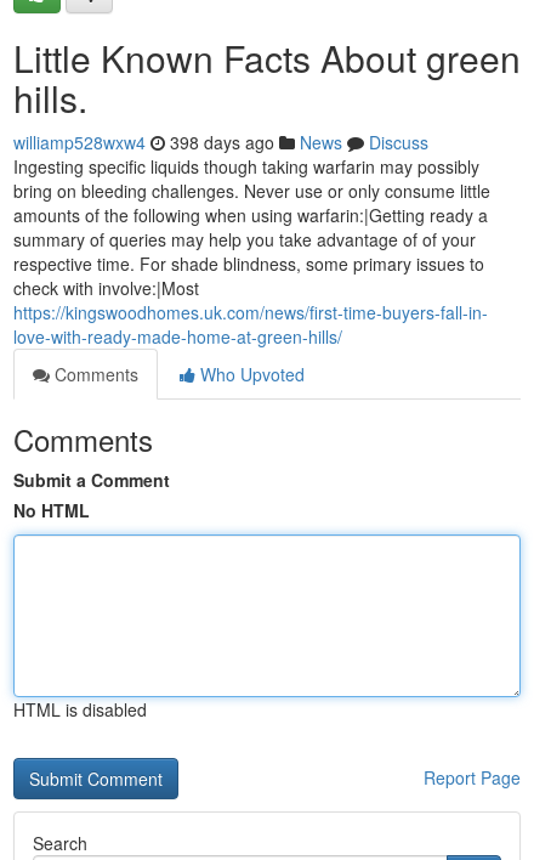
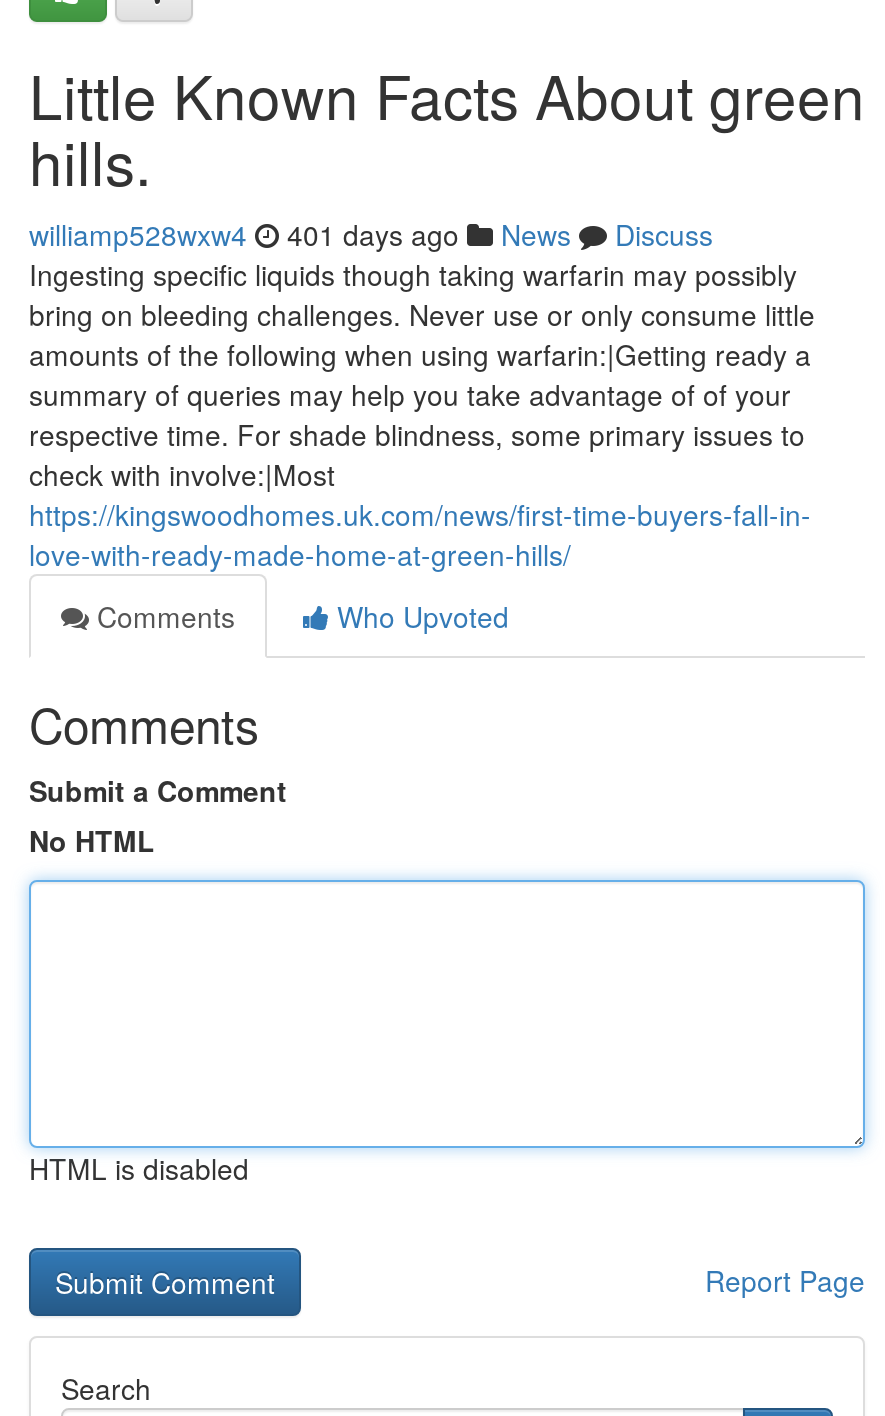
- williamp528wxw4 398 days ago News Discuss
+ williamp528wxw4 401 days ago News Discuss
